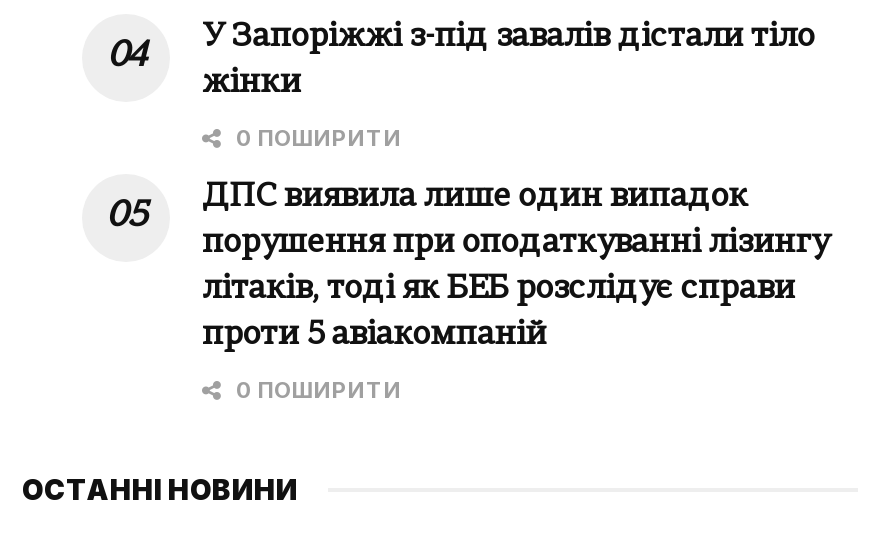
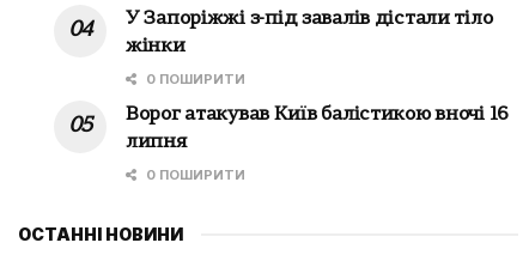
- ДПС виявила лише один випадок
- порушення при оподаткуванні лізингу
- літаків, тоді як БЕБ розслідує справи
- проти 5 авіакомпаній
+ Ворог атакував Київ балістикою вночі 16
+ липня
